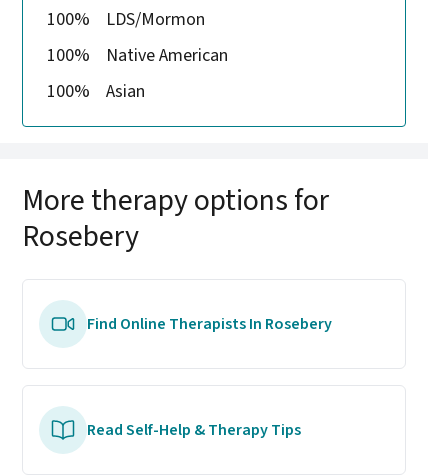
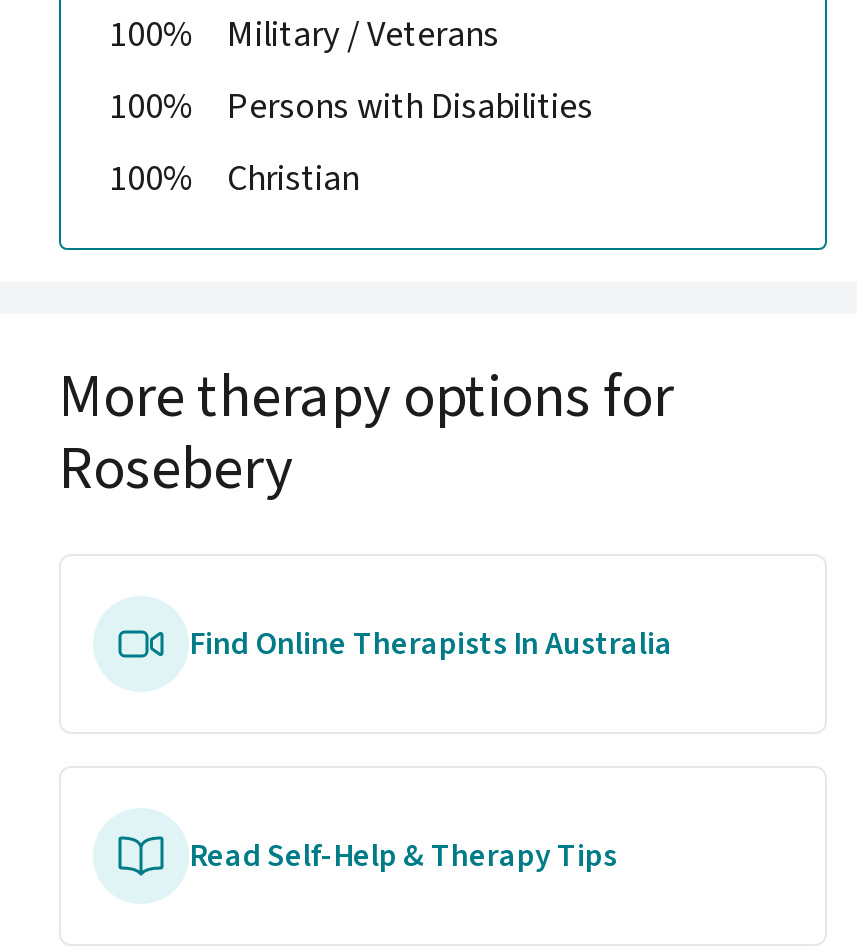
- LDS/Mormon
+ Military / Veterans

- Native American
+ Persons with Disabilities

- Asian
+ Christian

- Find Online Therapists In Rosebery
+ Find Online Therapists In Australia
